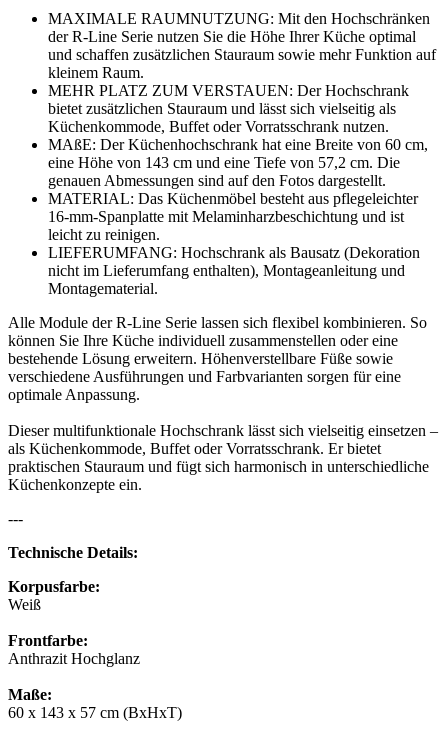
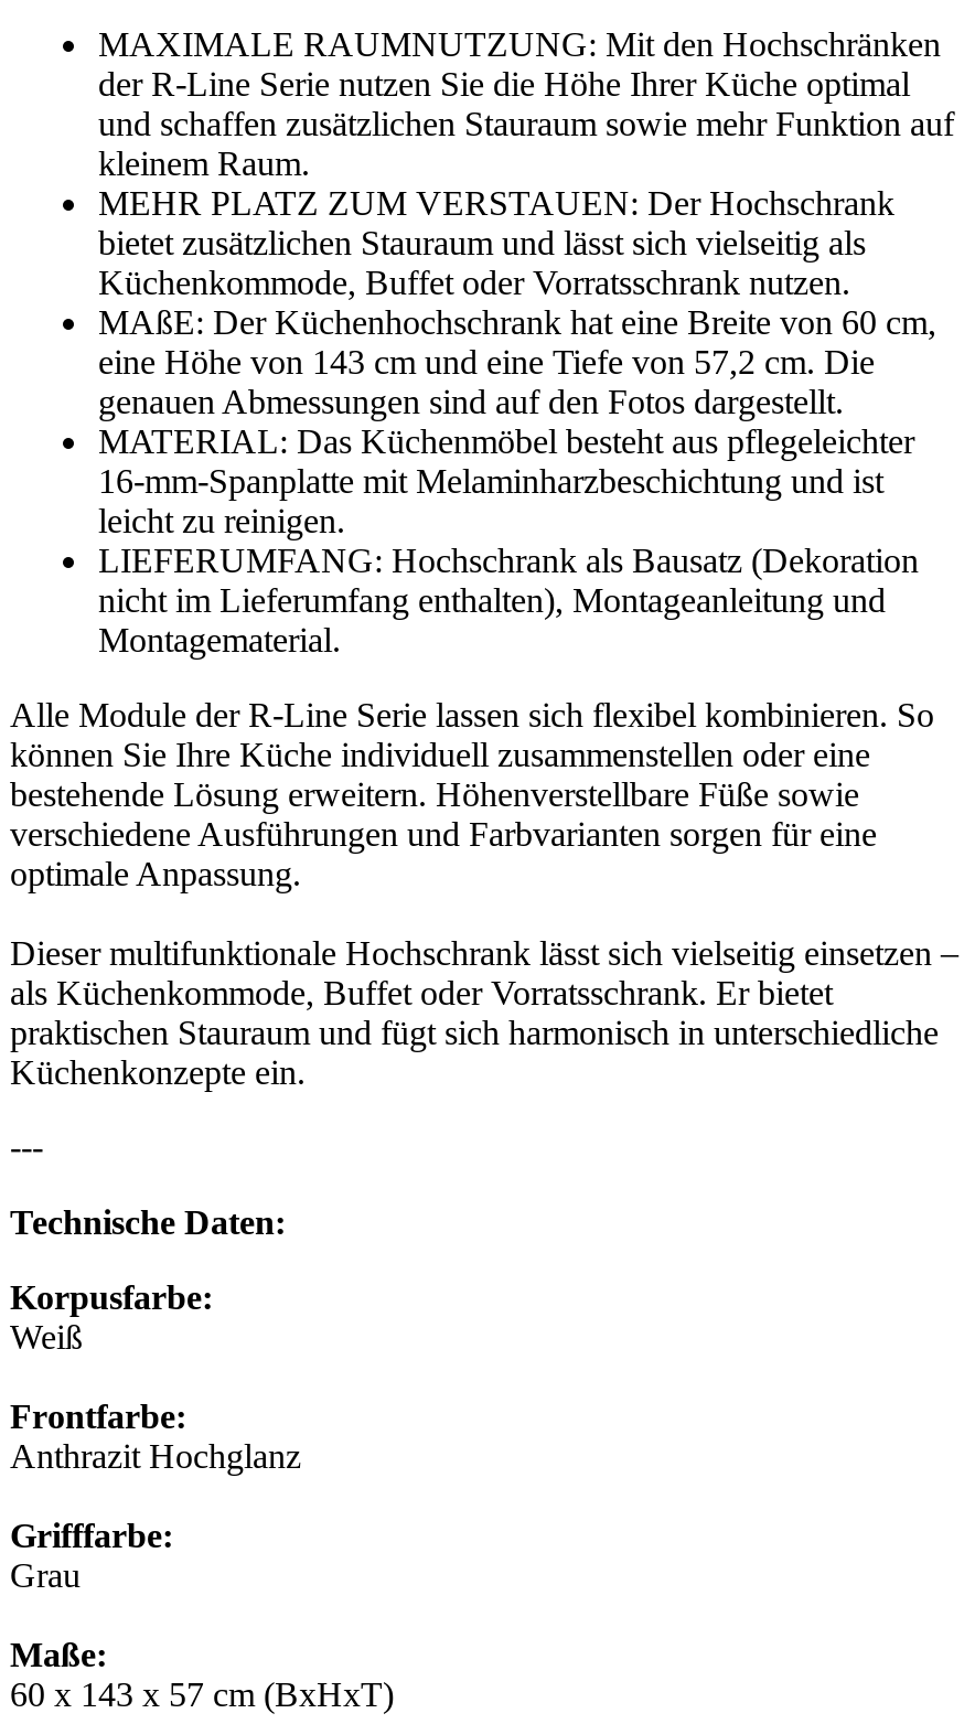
- Technische Details:
+ Technische Daten:

+ Grifffarbe:
+ Grau
